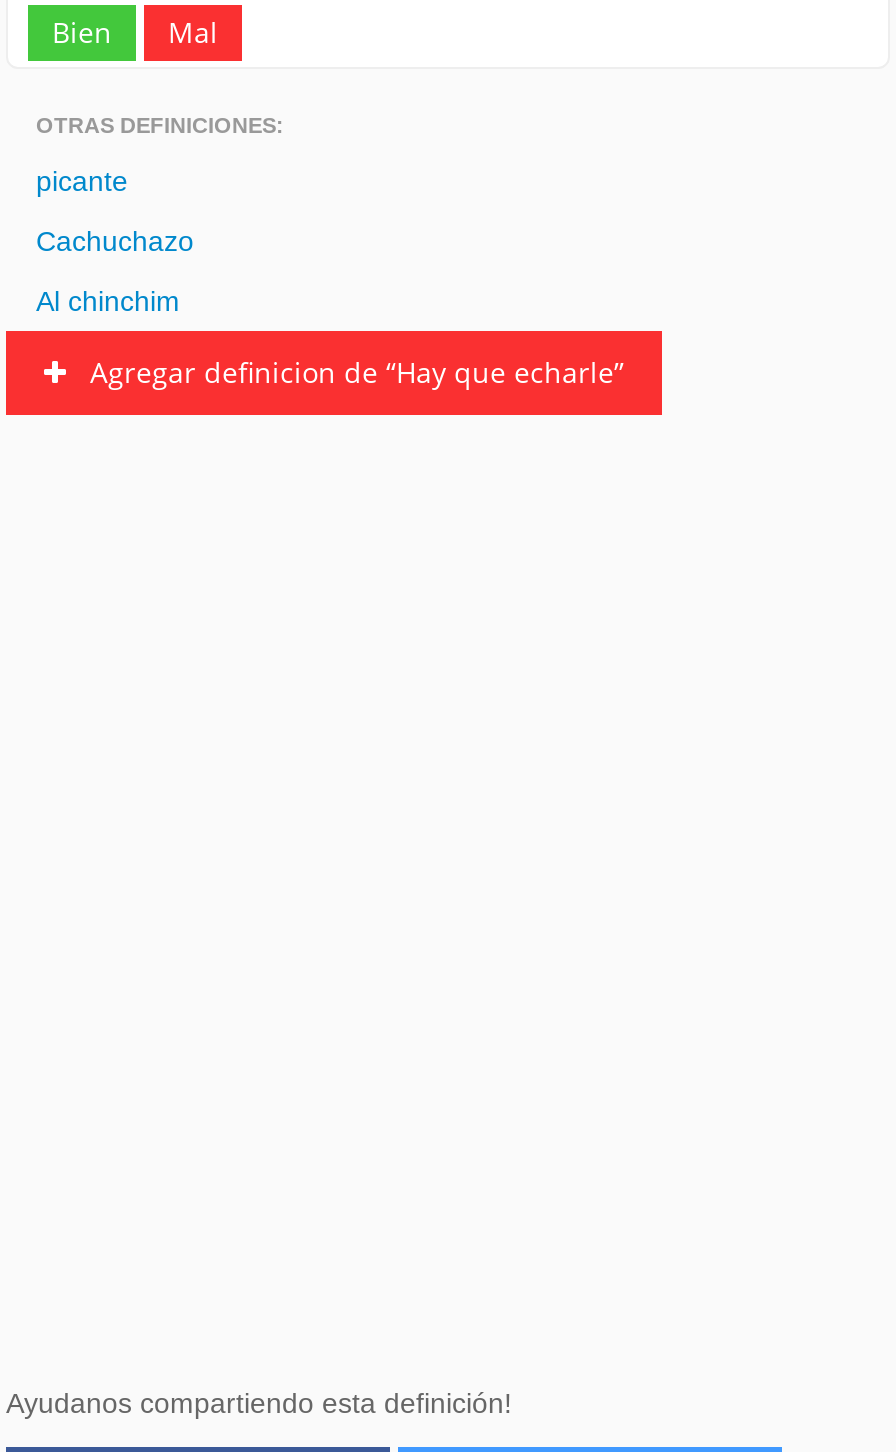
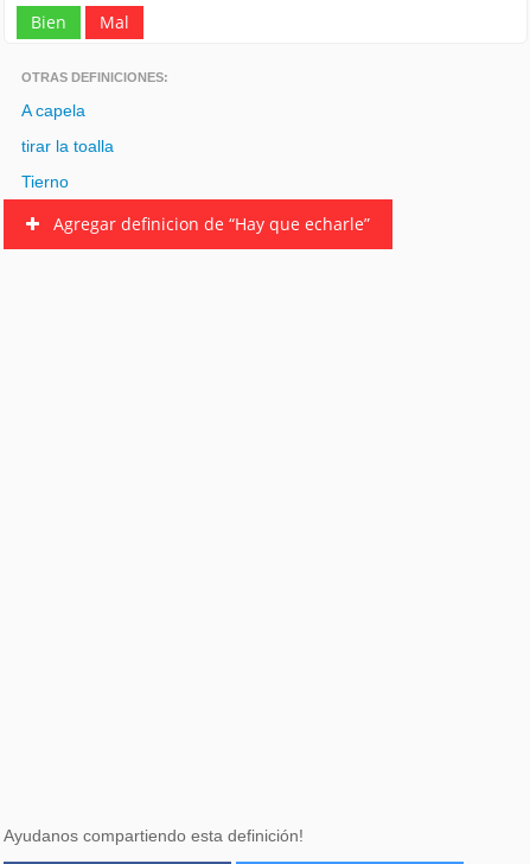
- picante
+ A capela

- Cachuchazo
+ tirar la toalla

- Al chinchim
+ Tierno
